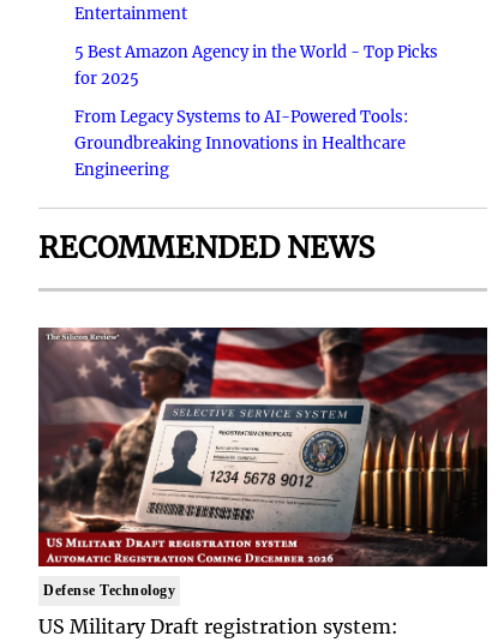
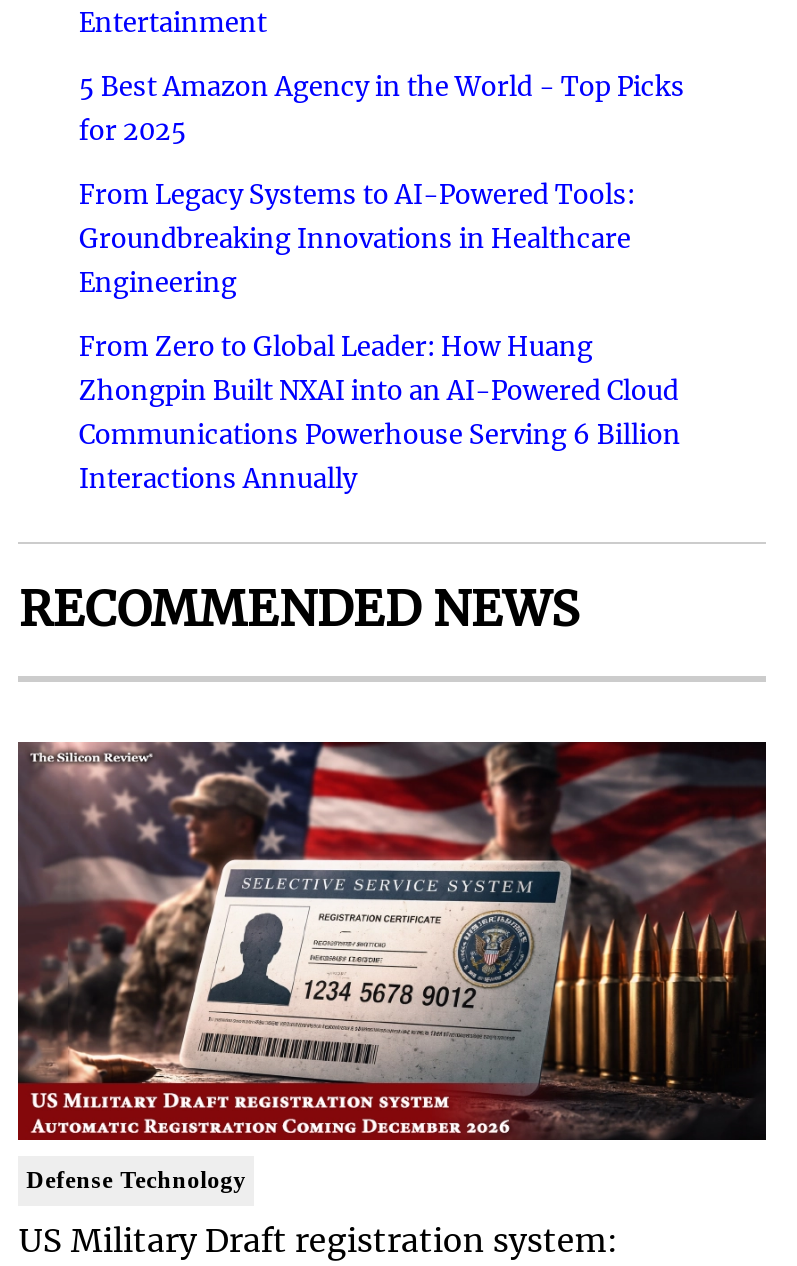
+ From Zero to Global Leader: How Huang
+ Zhongpin Built NXAI into an AI-Powered Cloud
+ Communications Powerhouse Serving 6 Billion
+ Interactions Annually
